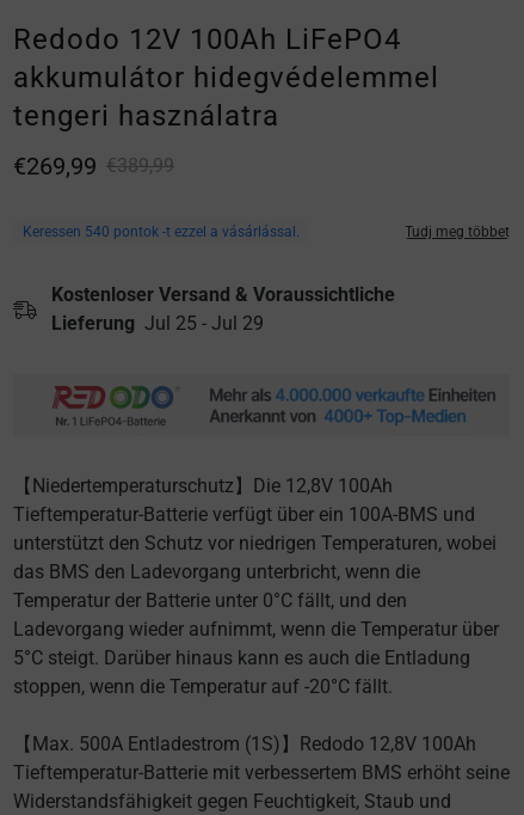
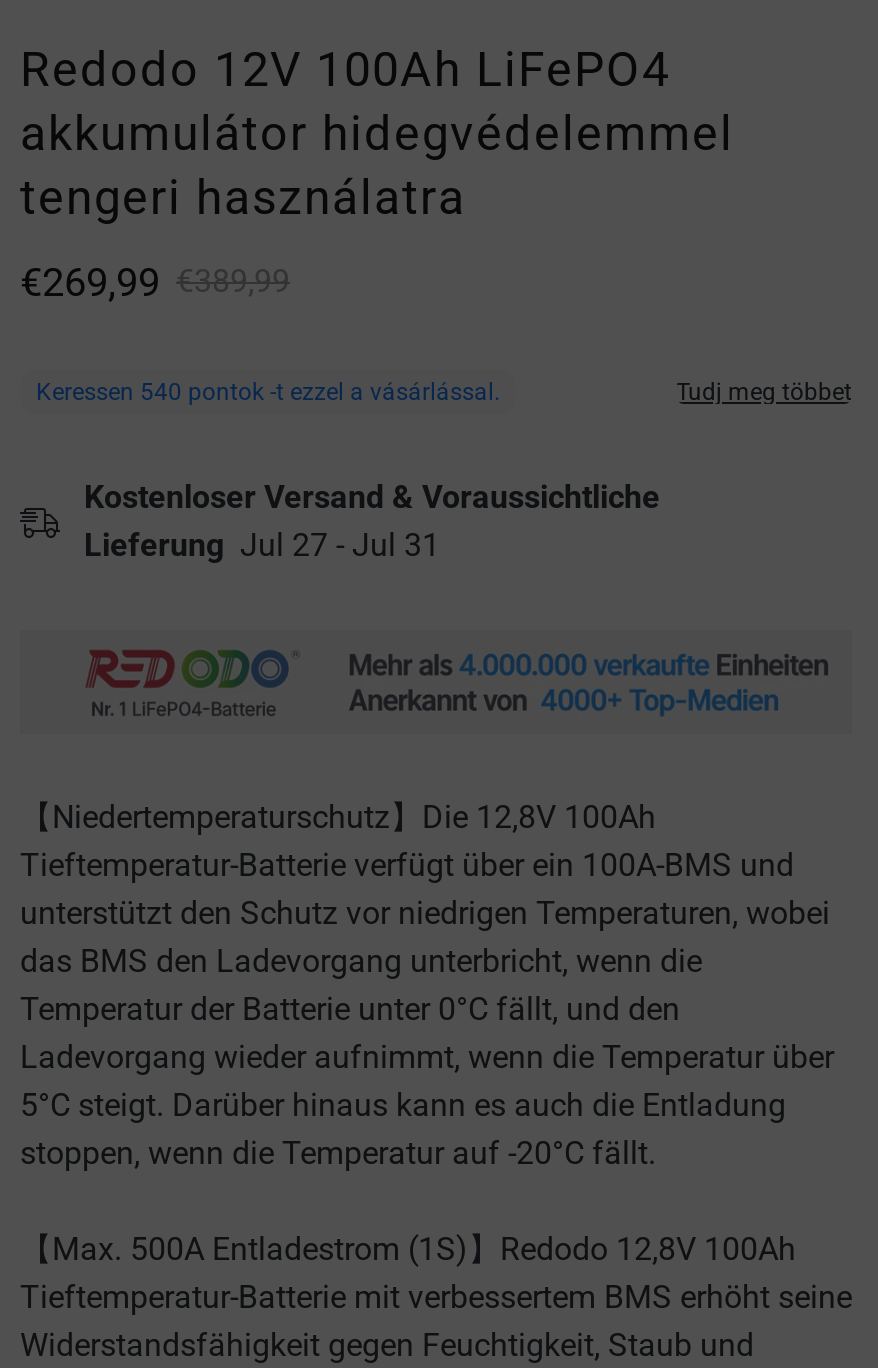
- Lieferung Jul 25 - Jul 29
+ Lieferung Jul 27 - Jul 31
